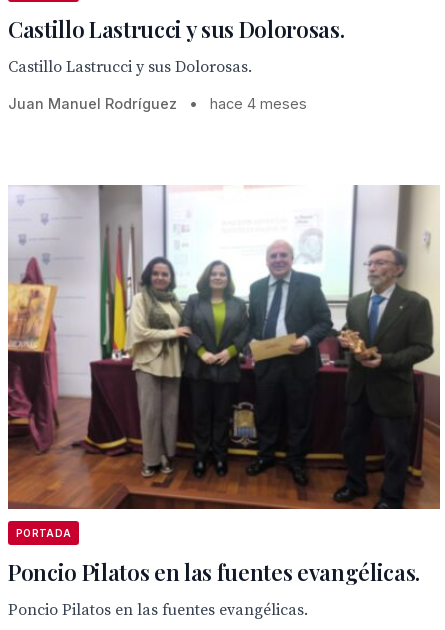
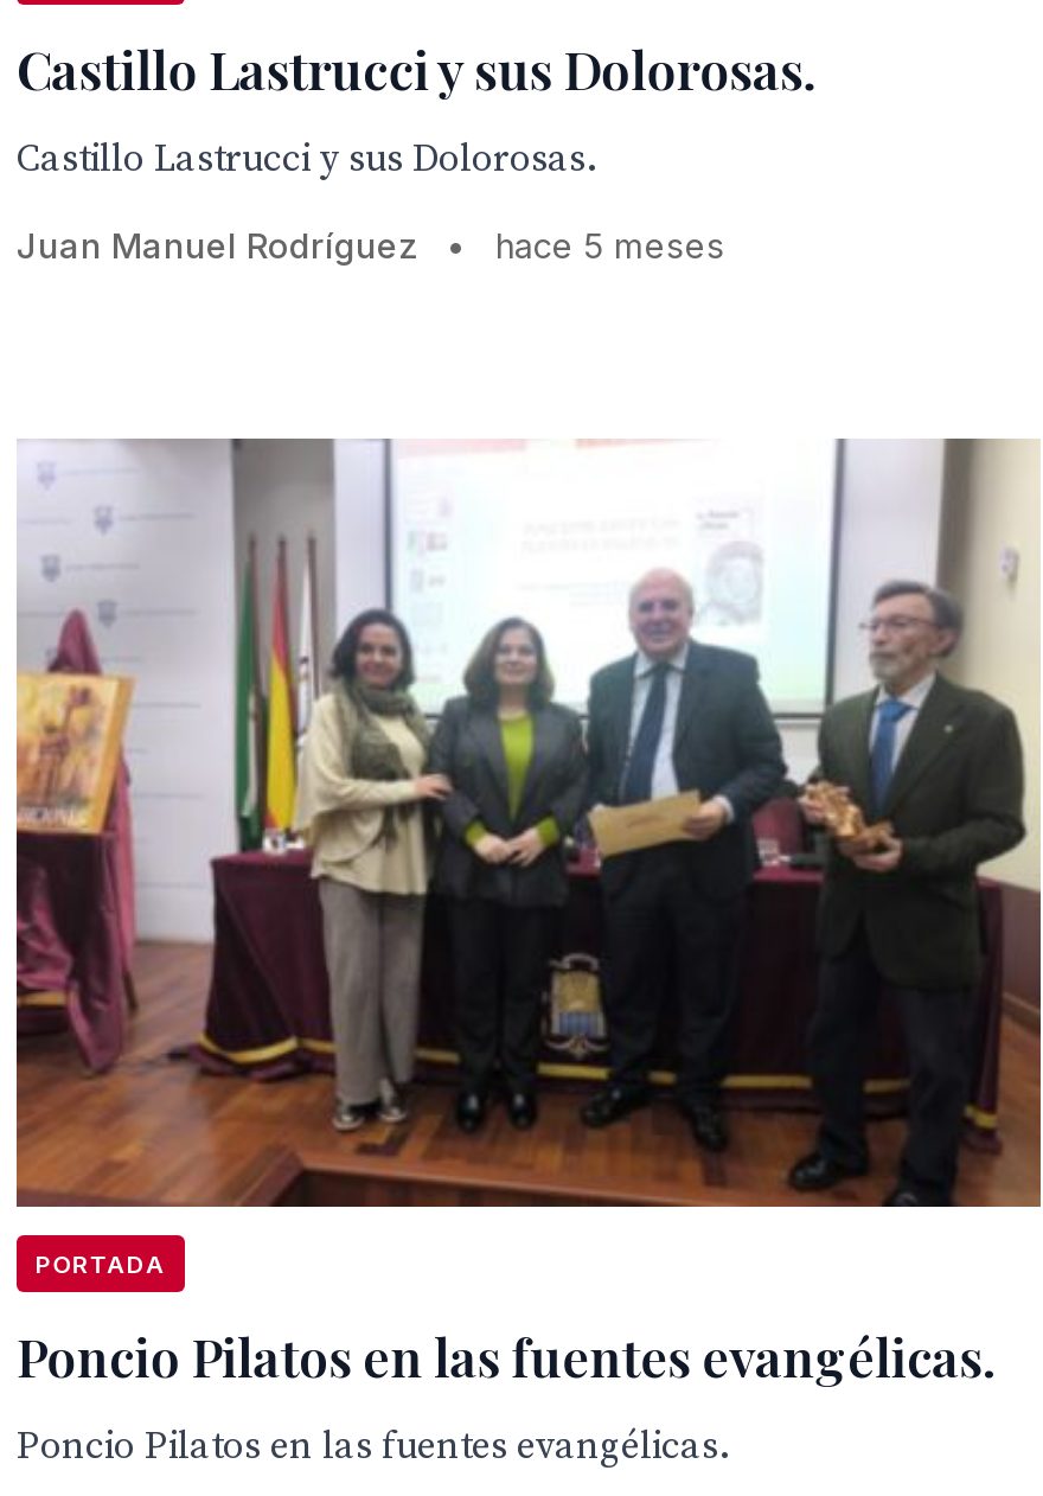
- Juan Manuel Rodríguez • hace 4 meses
+ Juan Manuel Rodríguez • hace 5 meses
